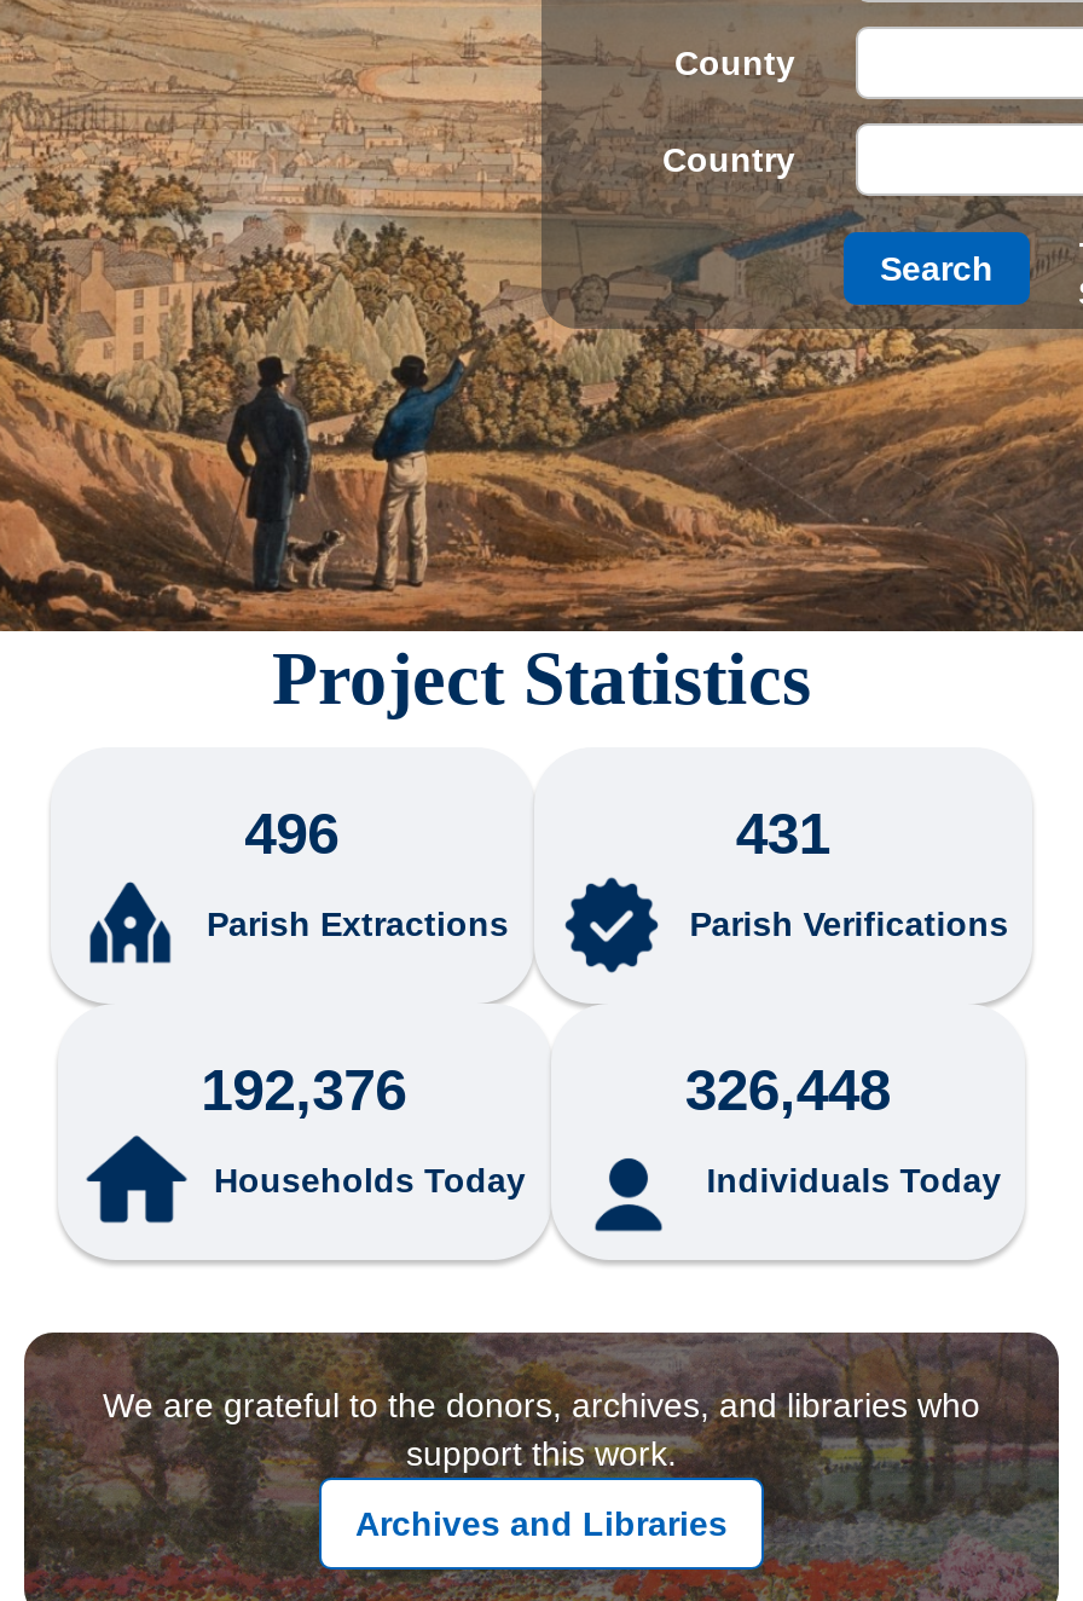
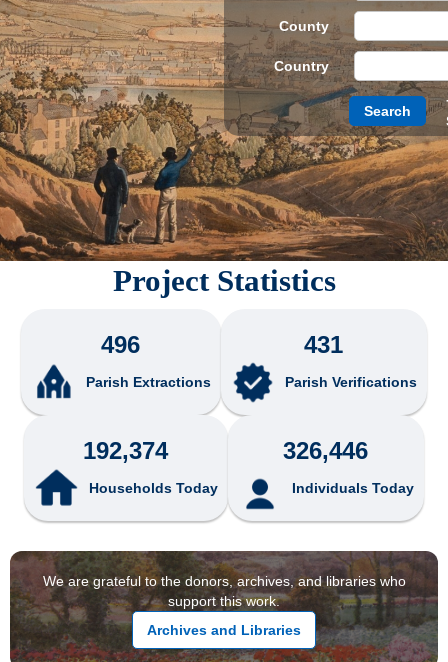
- 192,376
+ 192,374

- 326,448
+ 326,446
